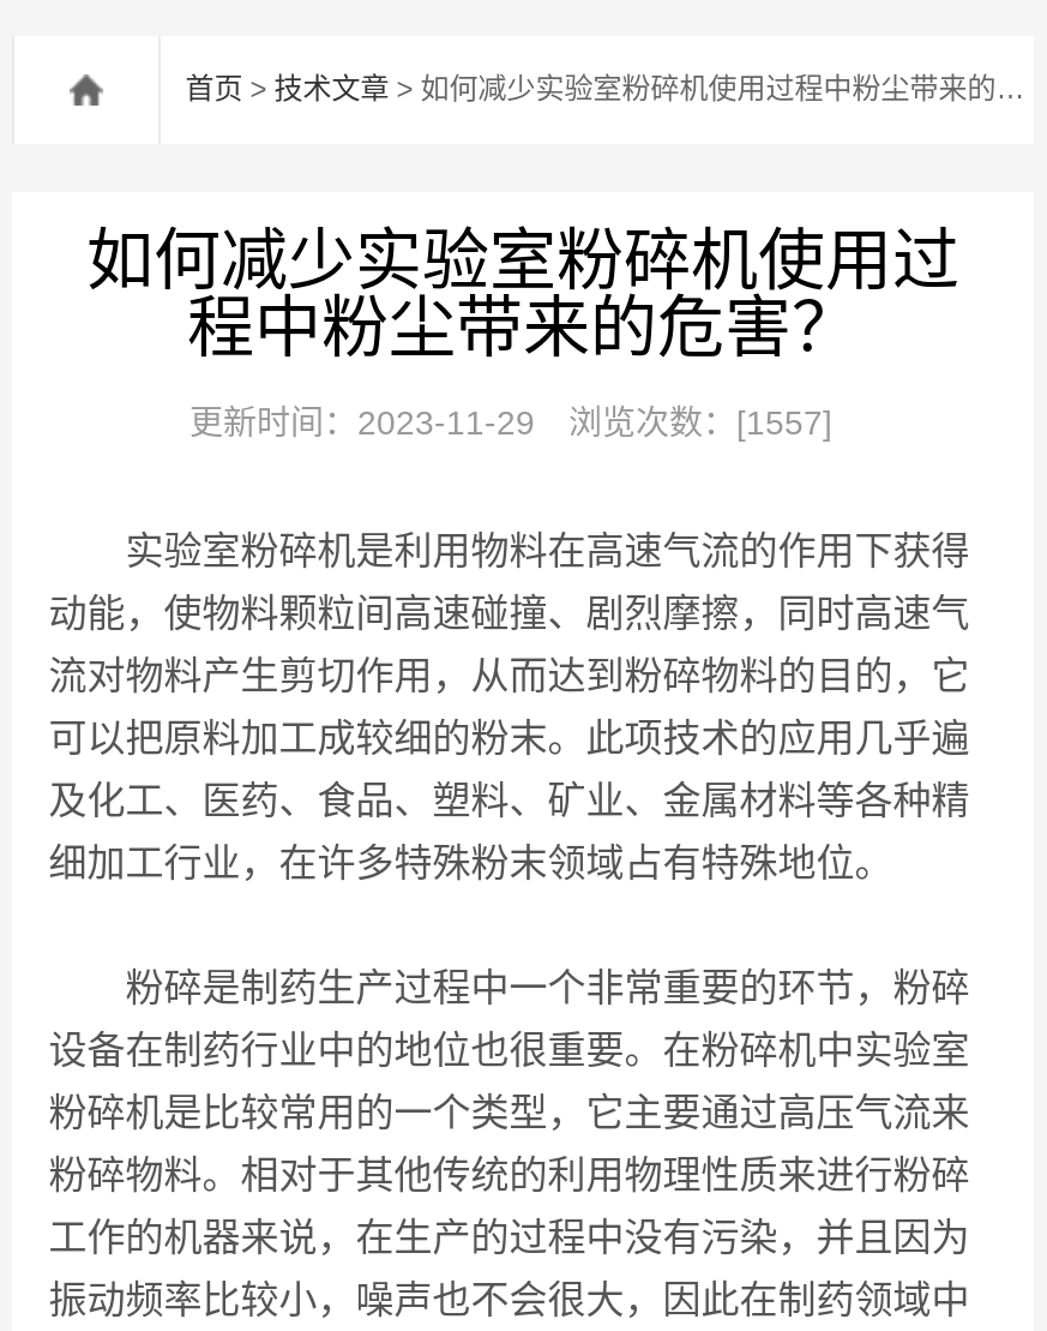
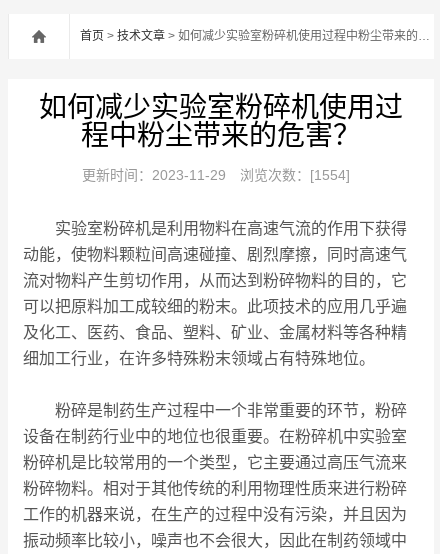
- 更新时间：2023-11-29 浏览次数：[1557]
+ 更新时间：2023-11-29 浏览次数：[1554]
